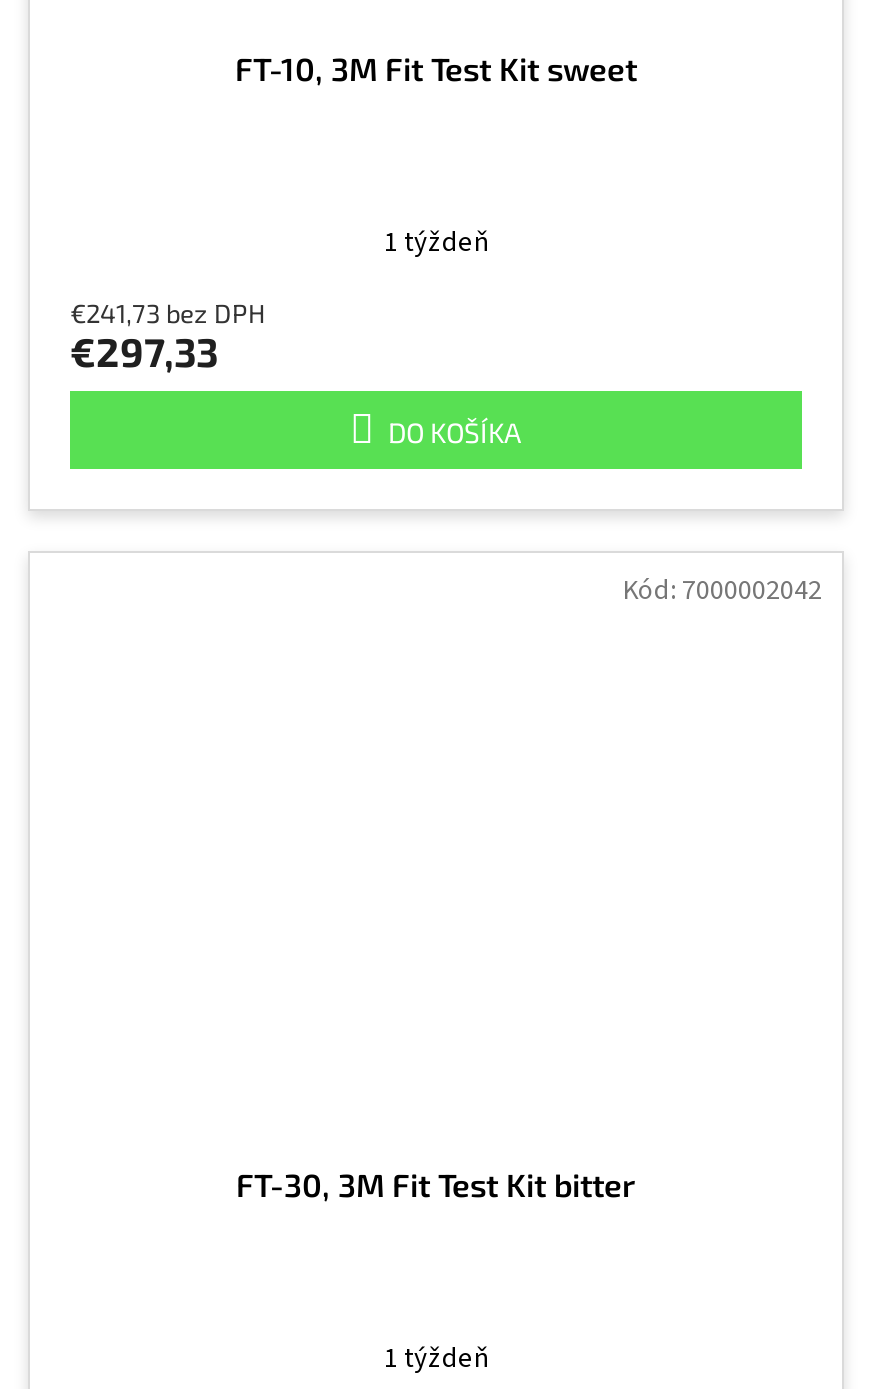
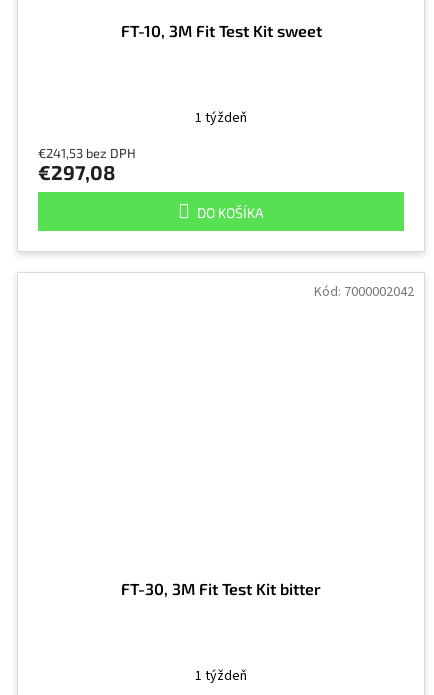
- €241,73 bez DPH
+ €241,53 bez DPH

- €297,33
+ €297,08
